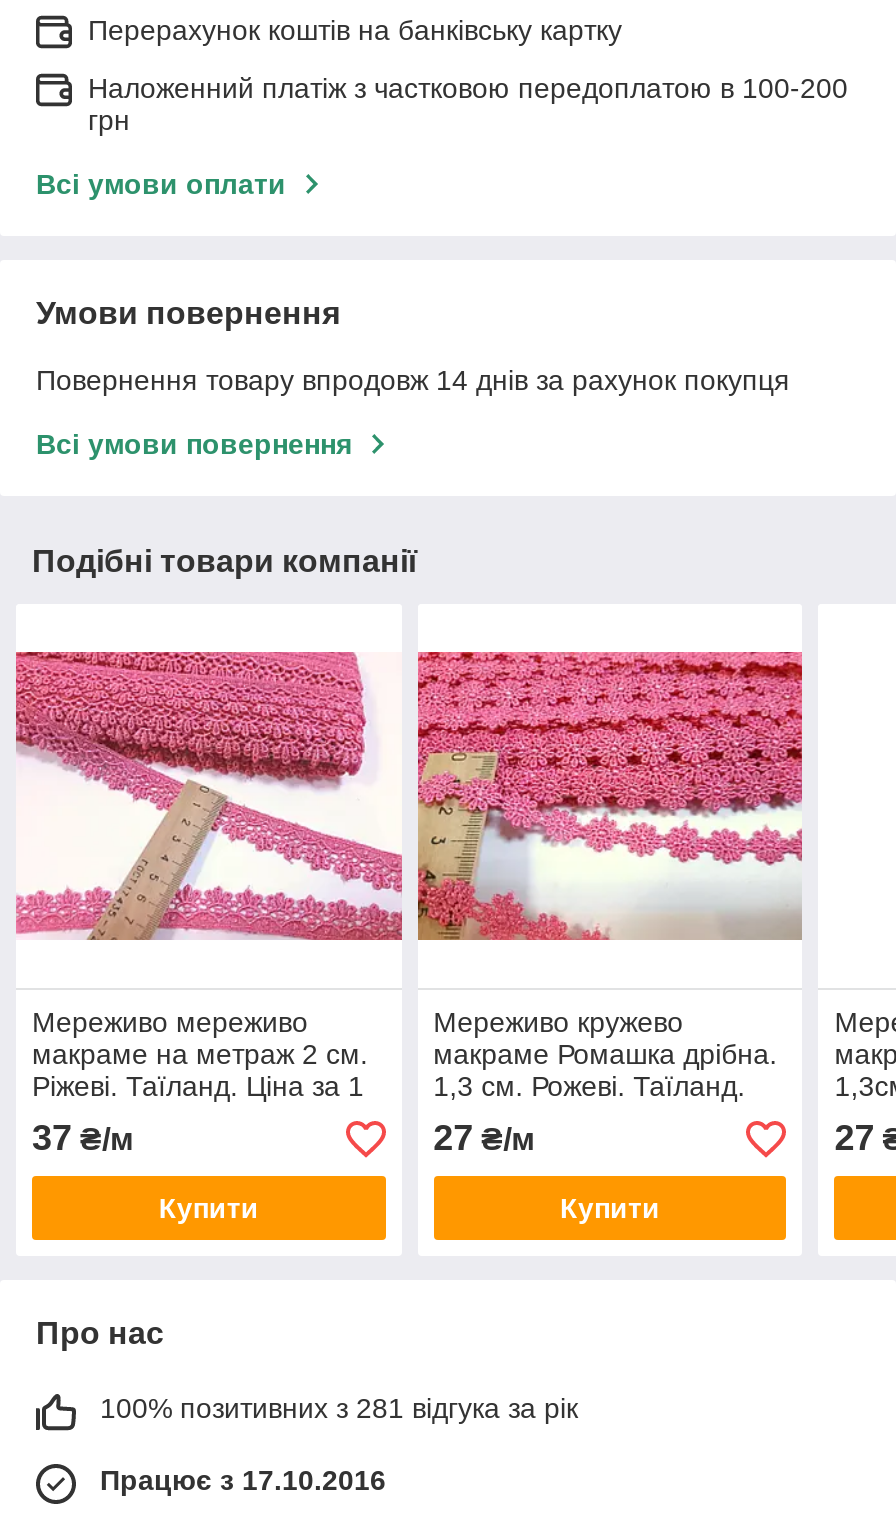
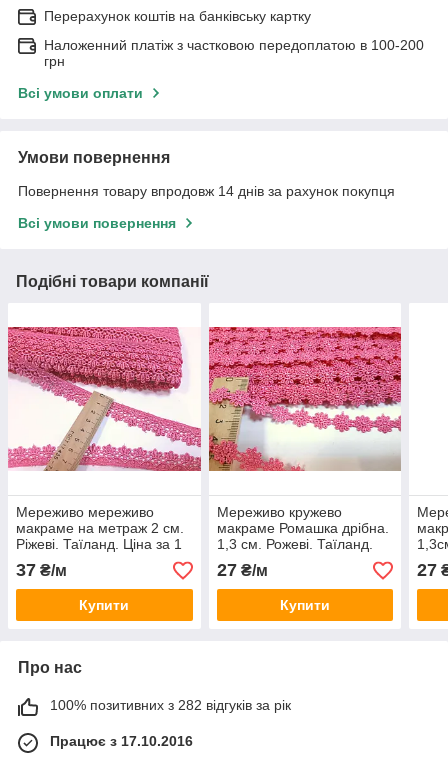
- 100% позитивних з 281 відгука за рік
+ 100% позитивних з 282 відгуків за рік
